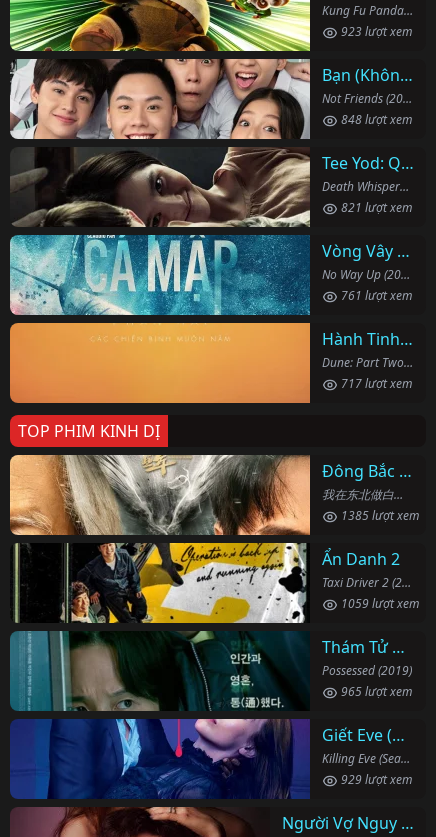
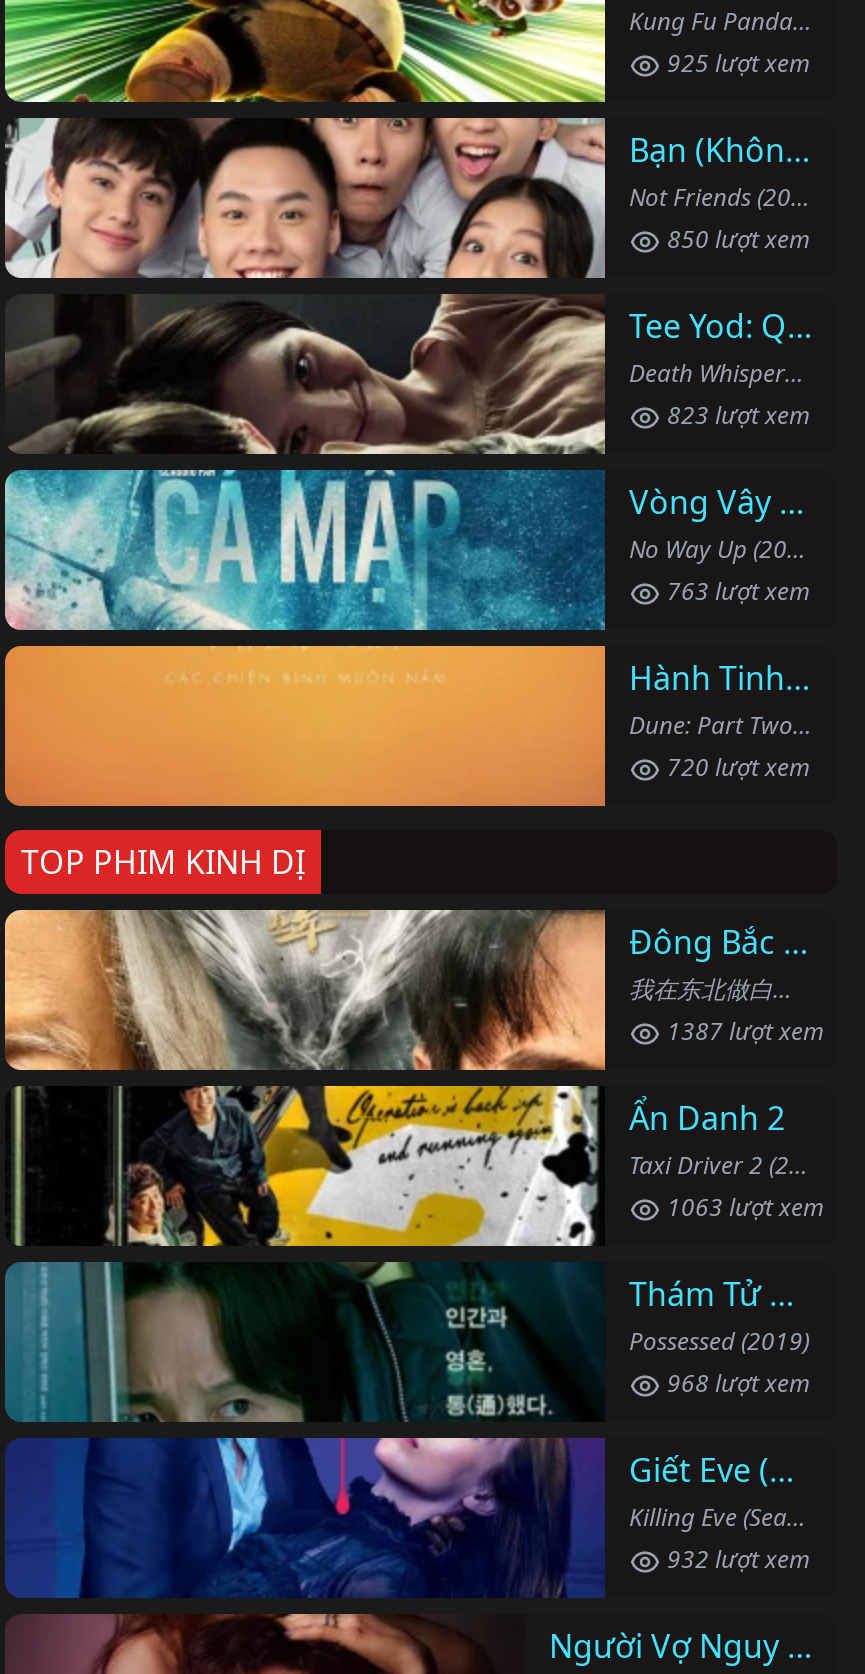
- 923 lượt xem
+ 925 lượt xem

- 848 lượt xem
+ 850 lượt xem

- 821 lượt xem
+ 823 lượt xem

- 761 lượt xem
+ 763 lượt xem

- 717 lượt xem
+ 720 lượt xem

- 1385 lượt xem
+ 1387 lượt xem

- 1059 lượt xem
+ 1063 lượt xem

- 965 lượt xem
+ 968 lượt xem

- 929 lượt xem
+ 932 lượt xem
